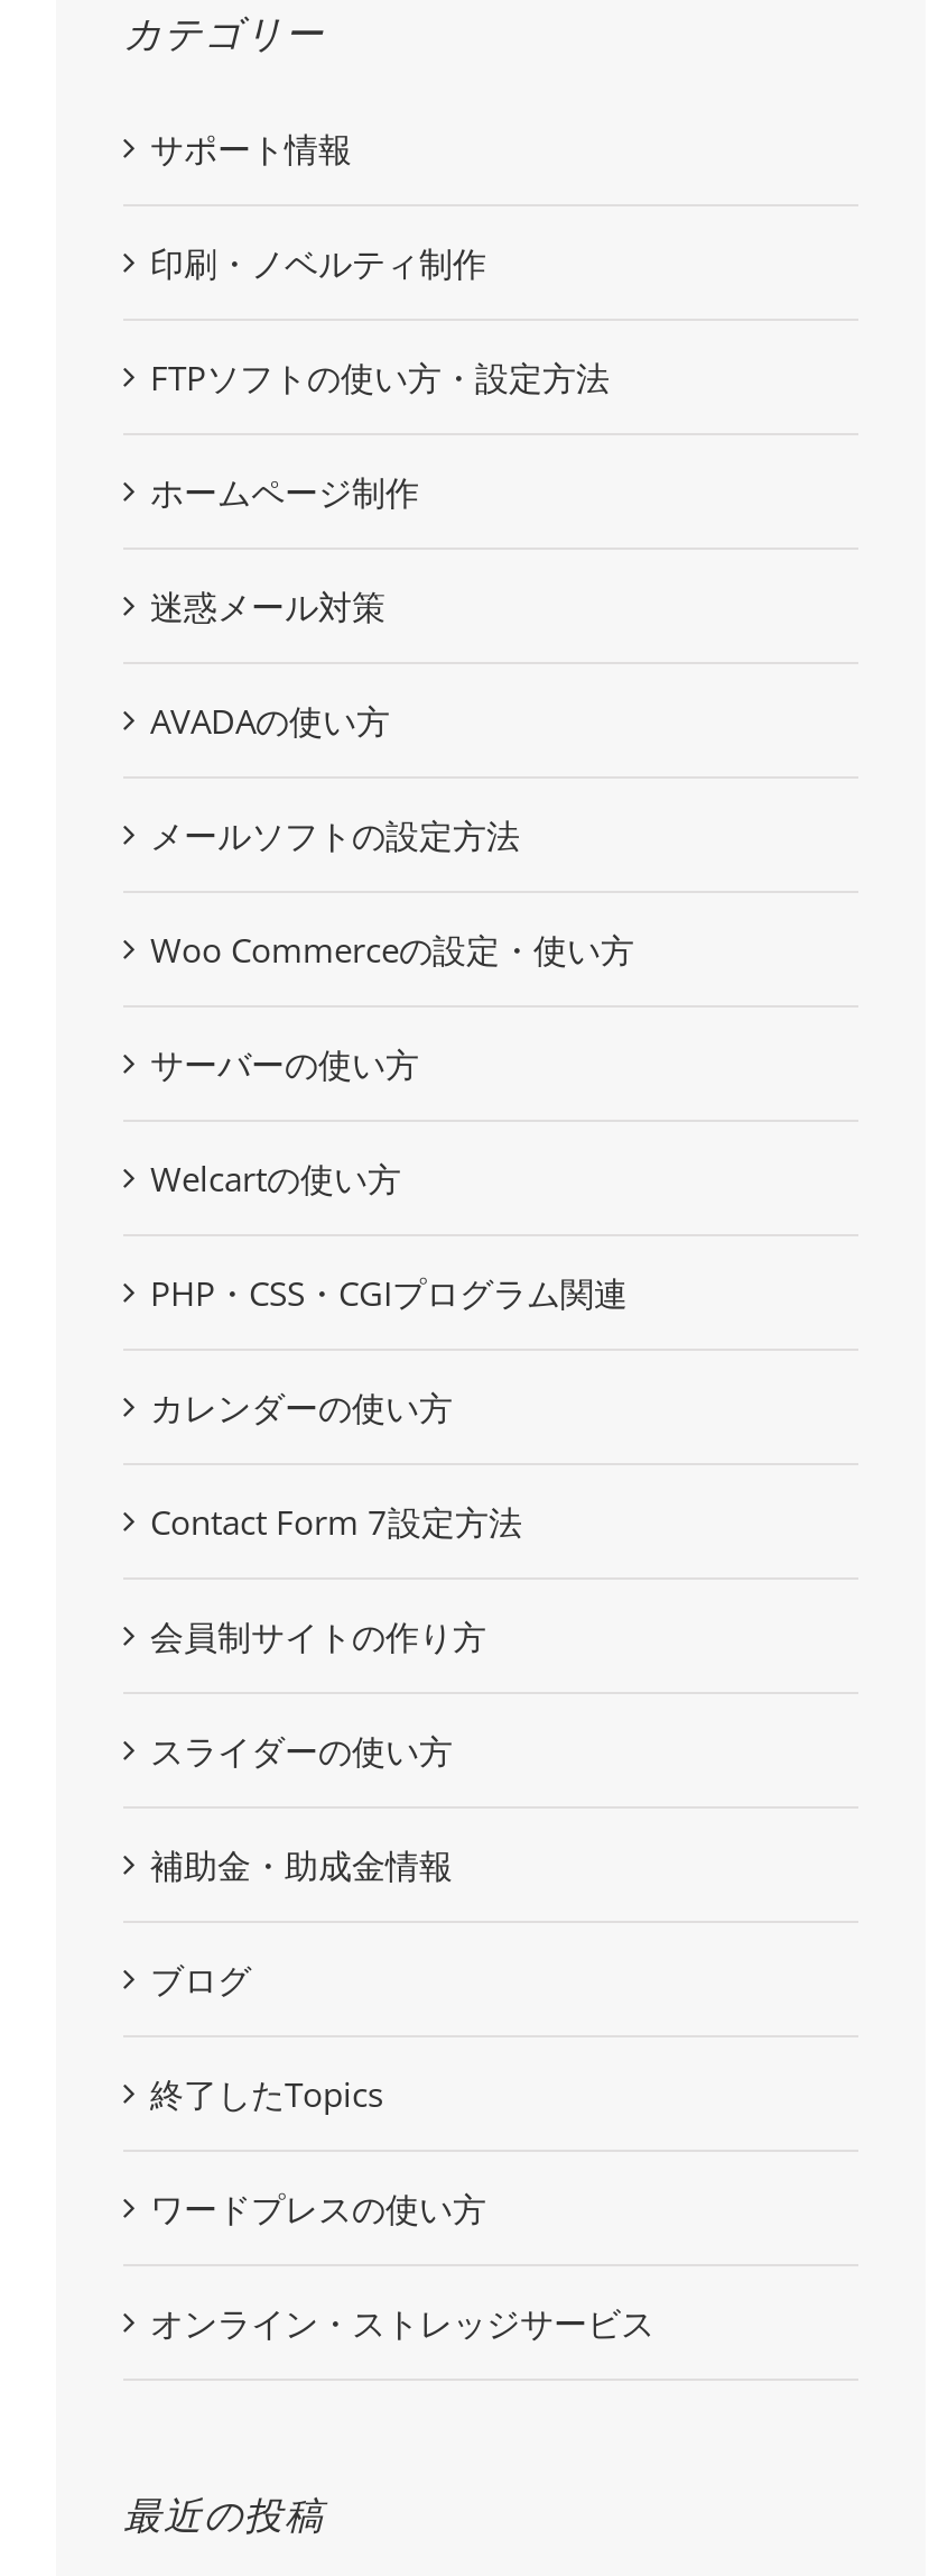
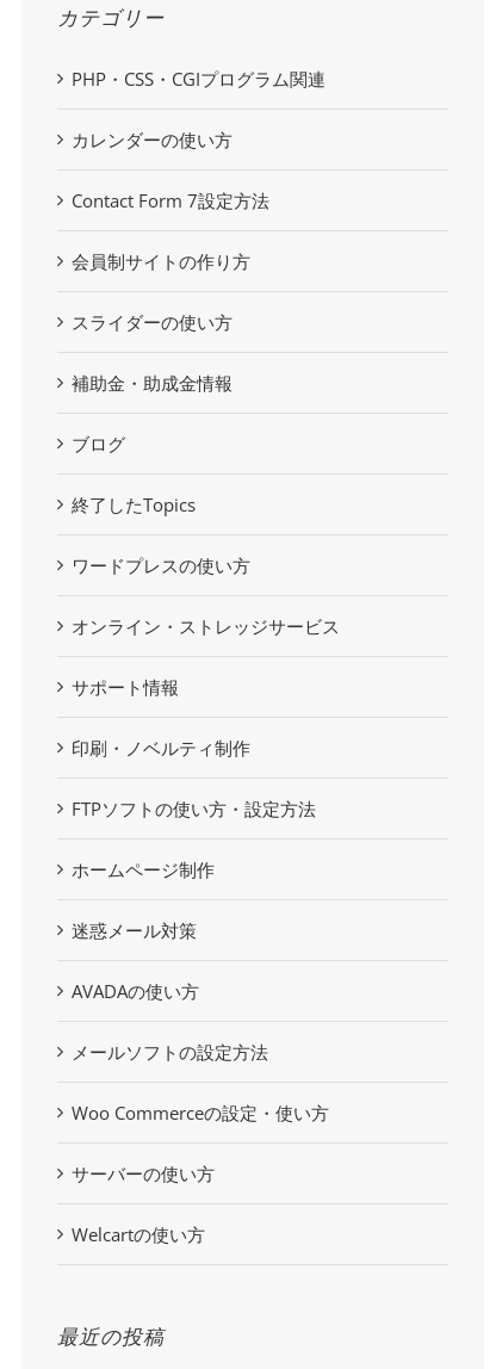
moved down: サポート情報 | 印刷・ノベルティ制作 | FTPソフトの使い方・設定方法 | ... | サーバーの使い方 | Welcartの使い方

moved up: PHP・CSS・CGIプログラム関連 | カレンダーの使い方 | Contact Form 7設定方法 | ... | ワードプレスの使い方 | オンライン・ストレッジサービス
